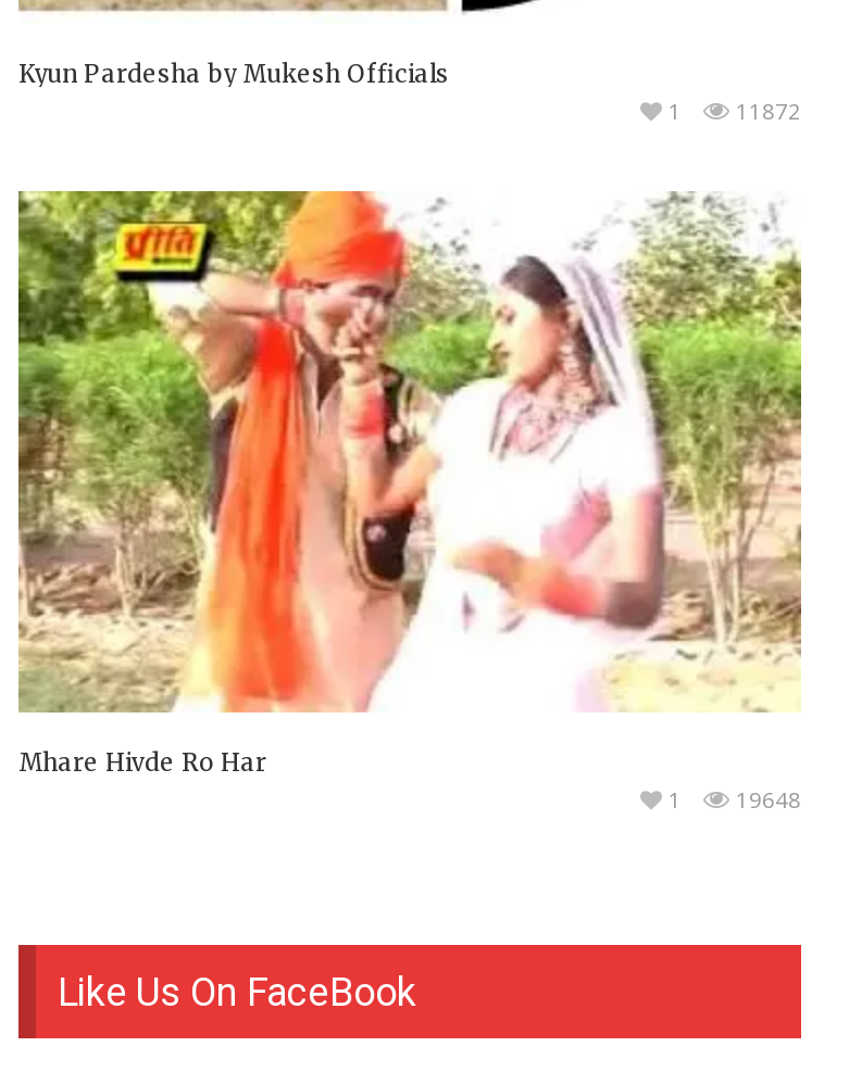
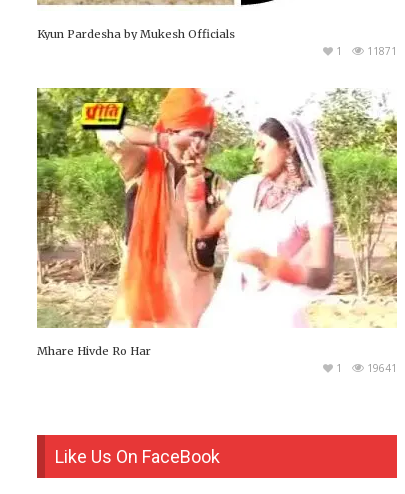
- 1 11872
+ 1 11871

- 1 19648
+ 1 19641
